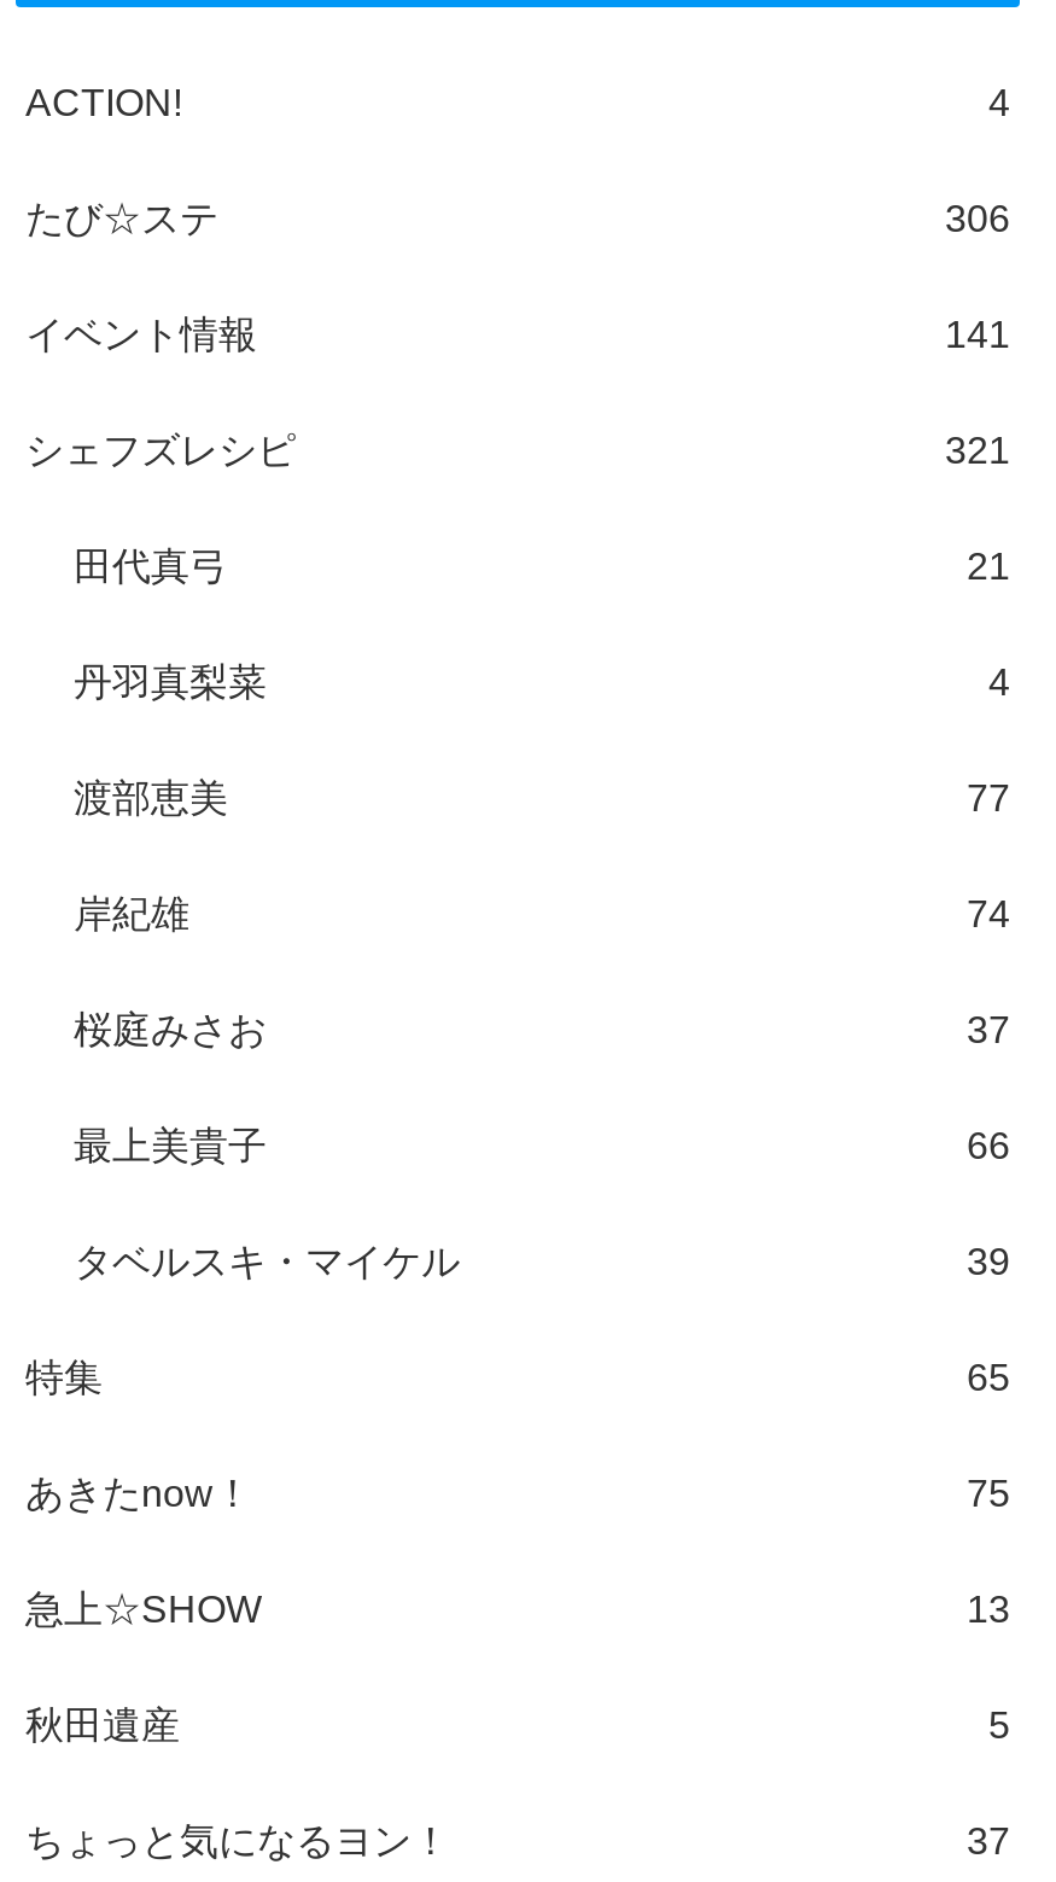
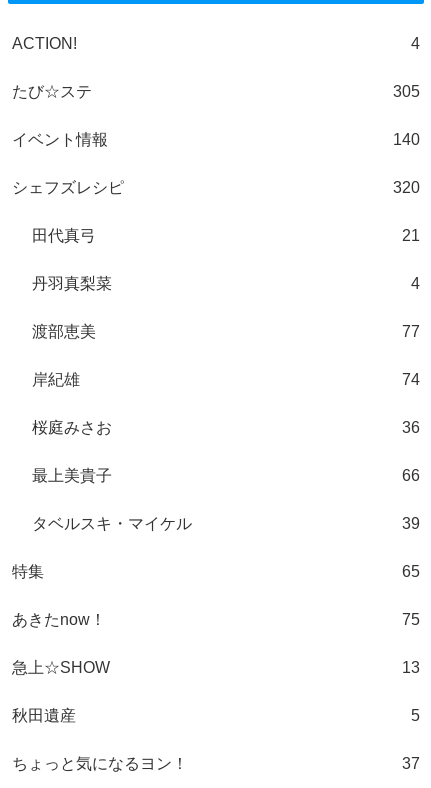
- 306
+ 305

- 141
+ 140

- 321
+ 320

- 37
+ 36
